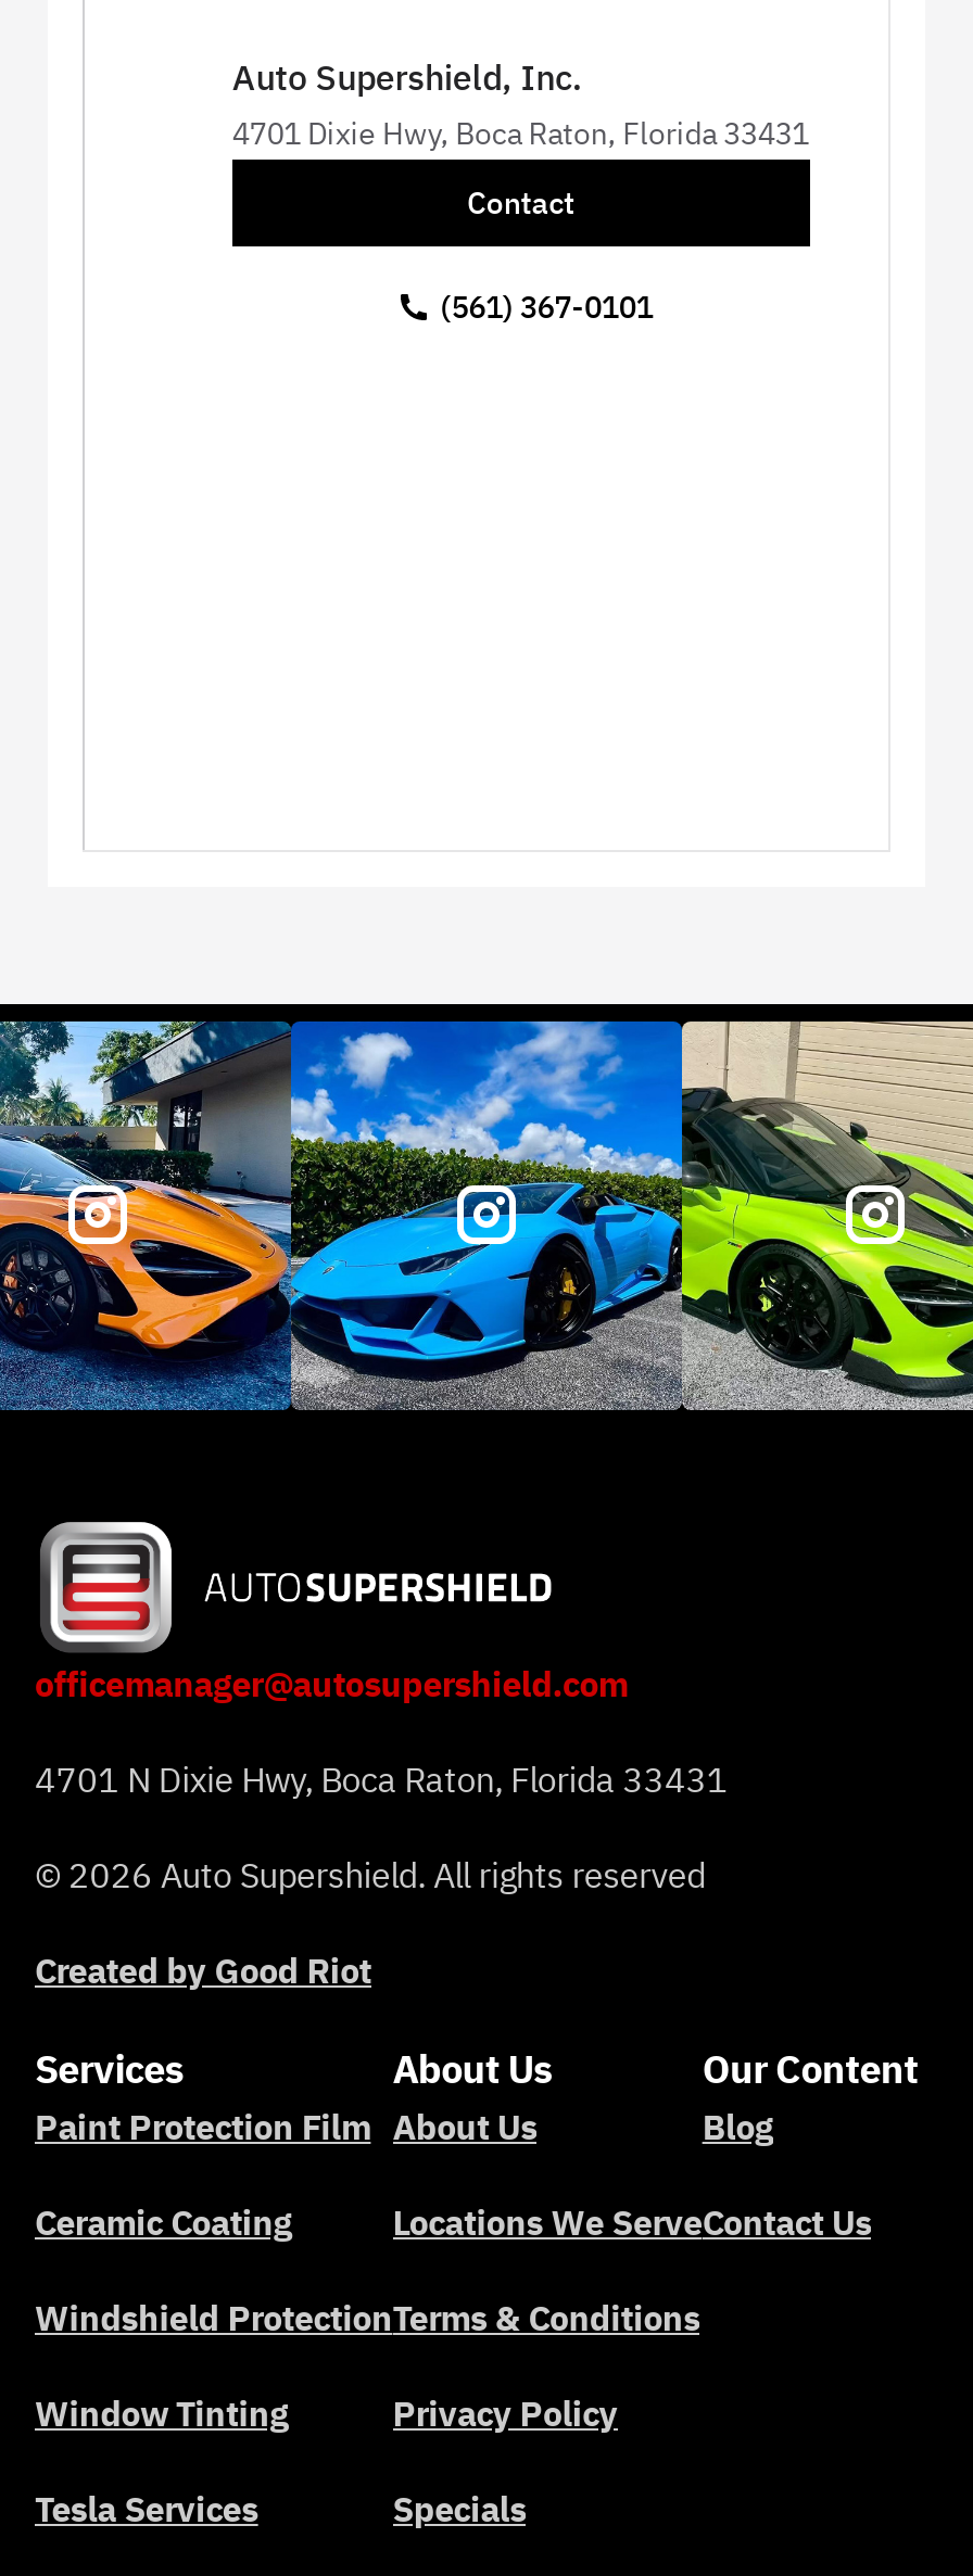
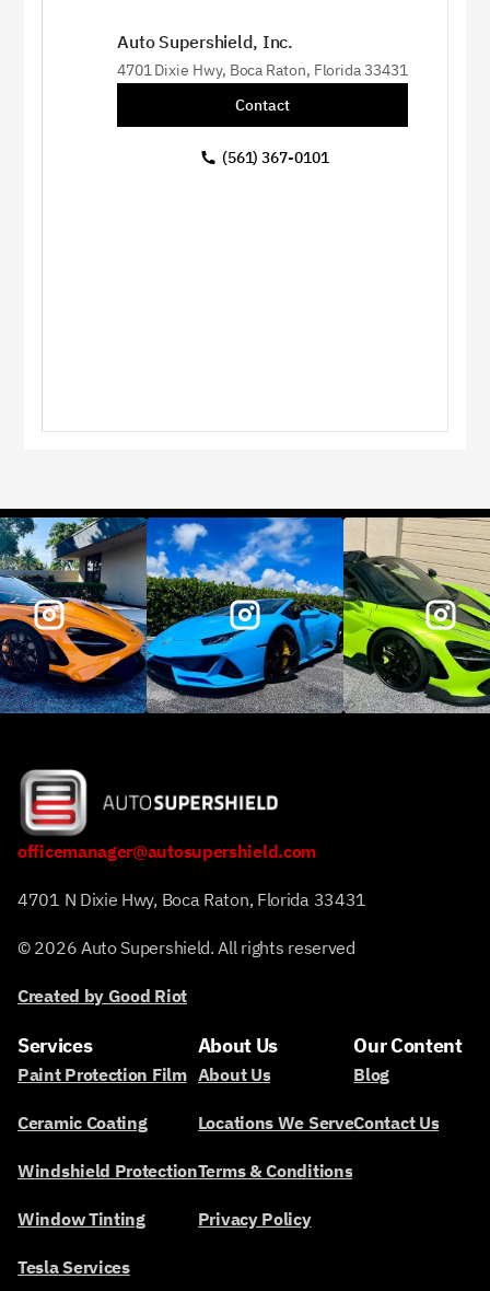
- Specials
